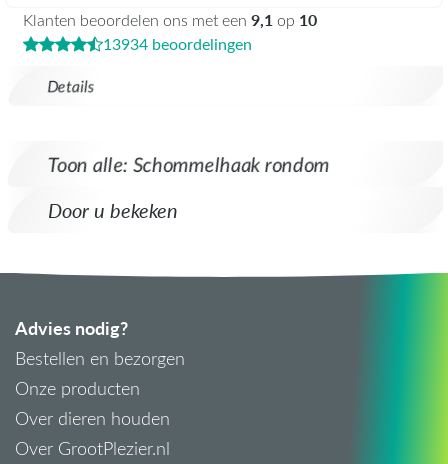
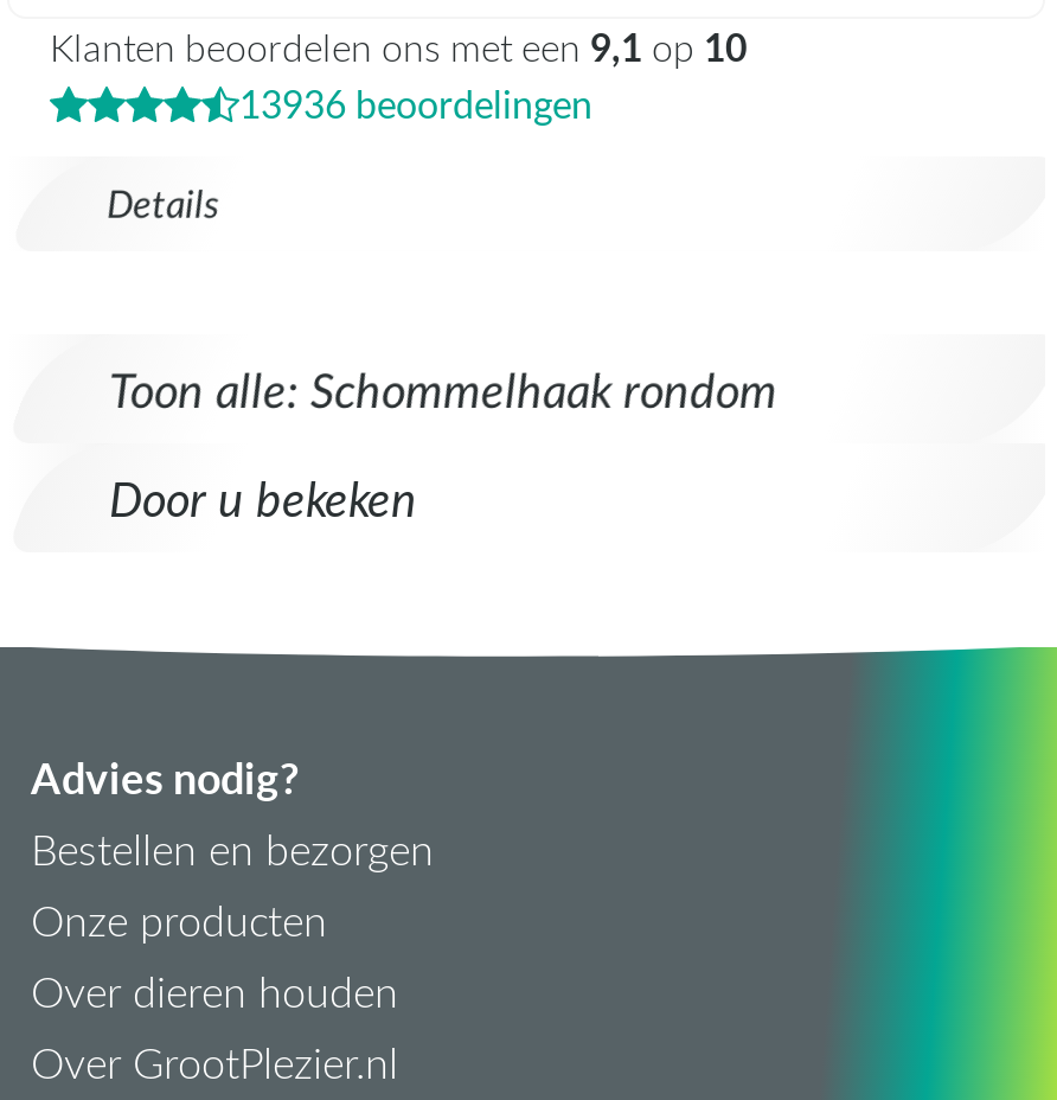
- 13934 beoordelingen
+ 13936 beoordelingen
